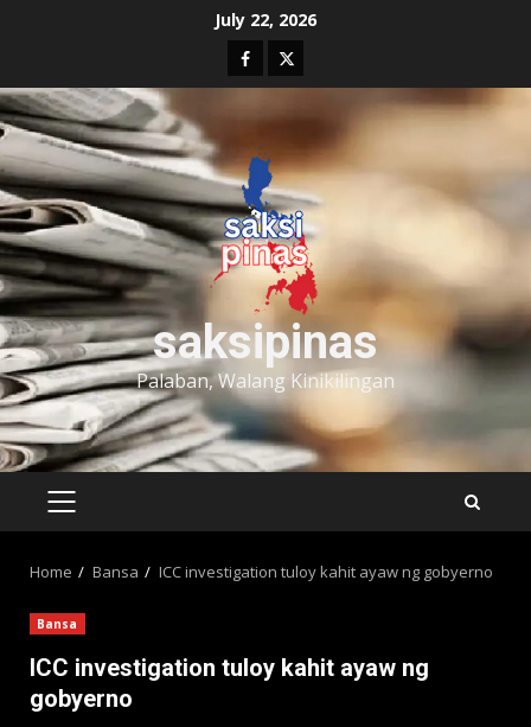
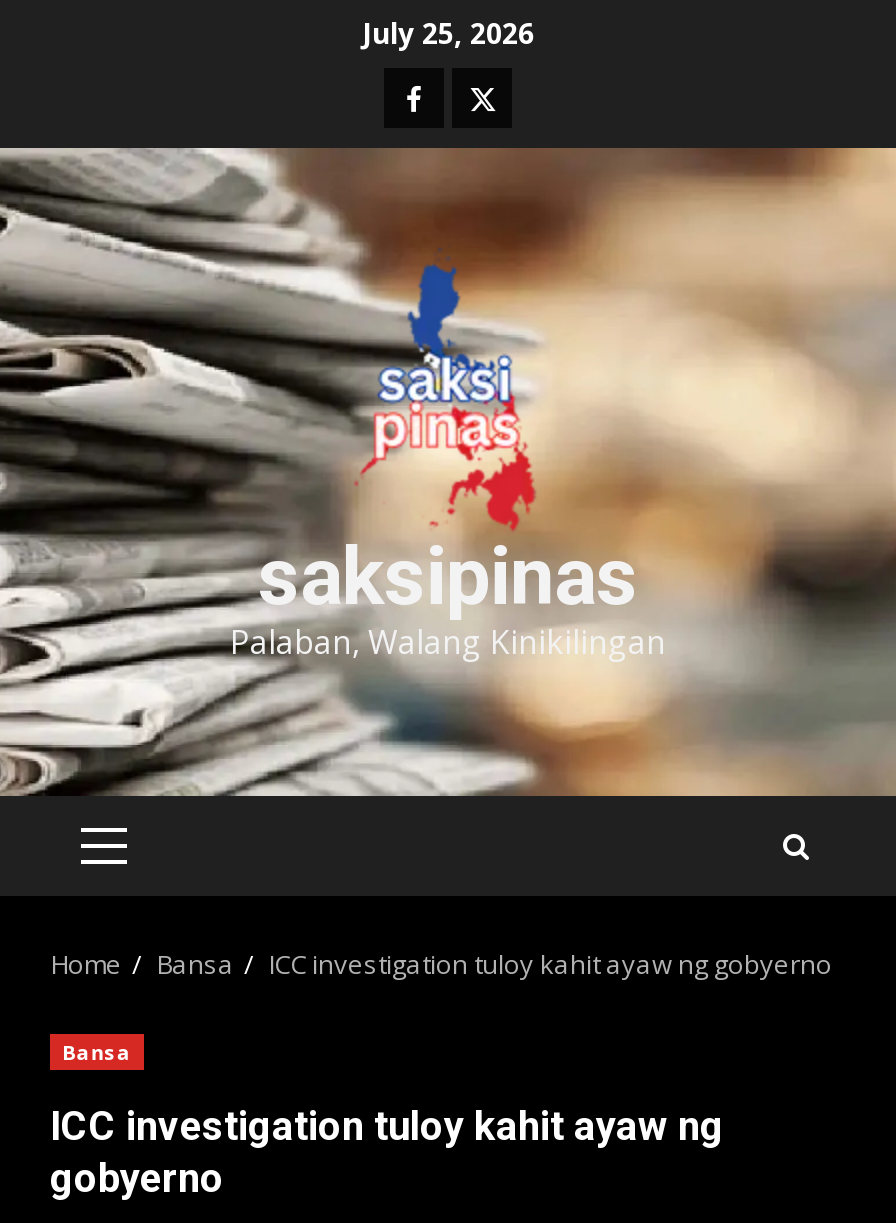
- July 22, 2026
+ July 25, 2026
